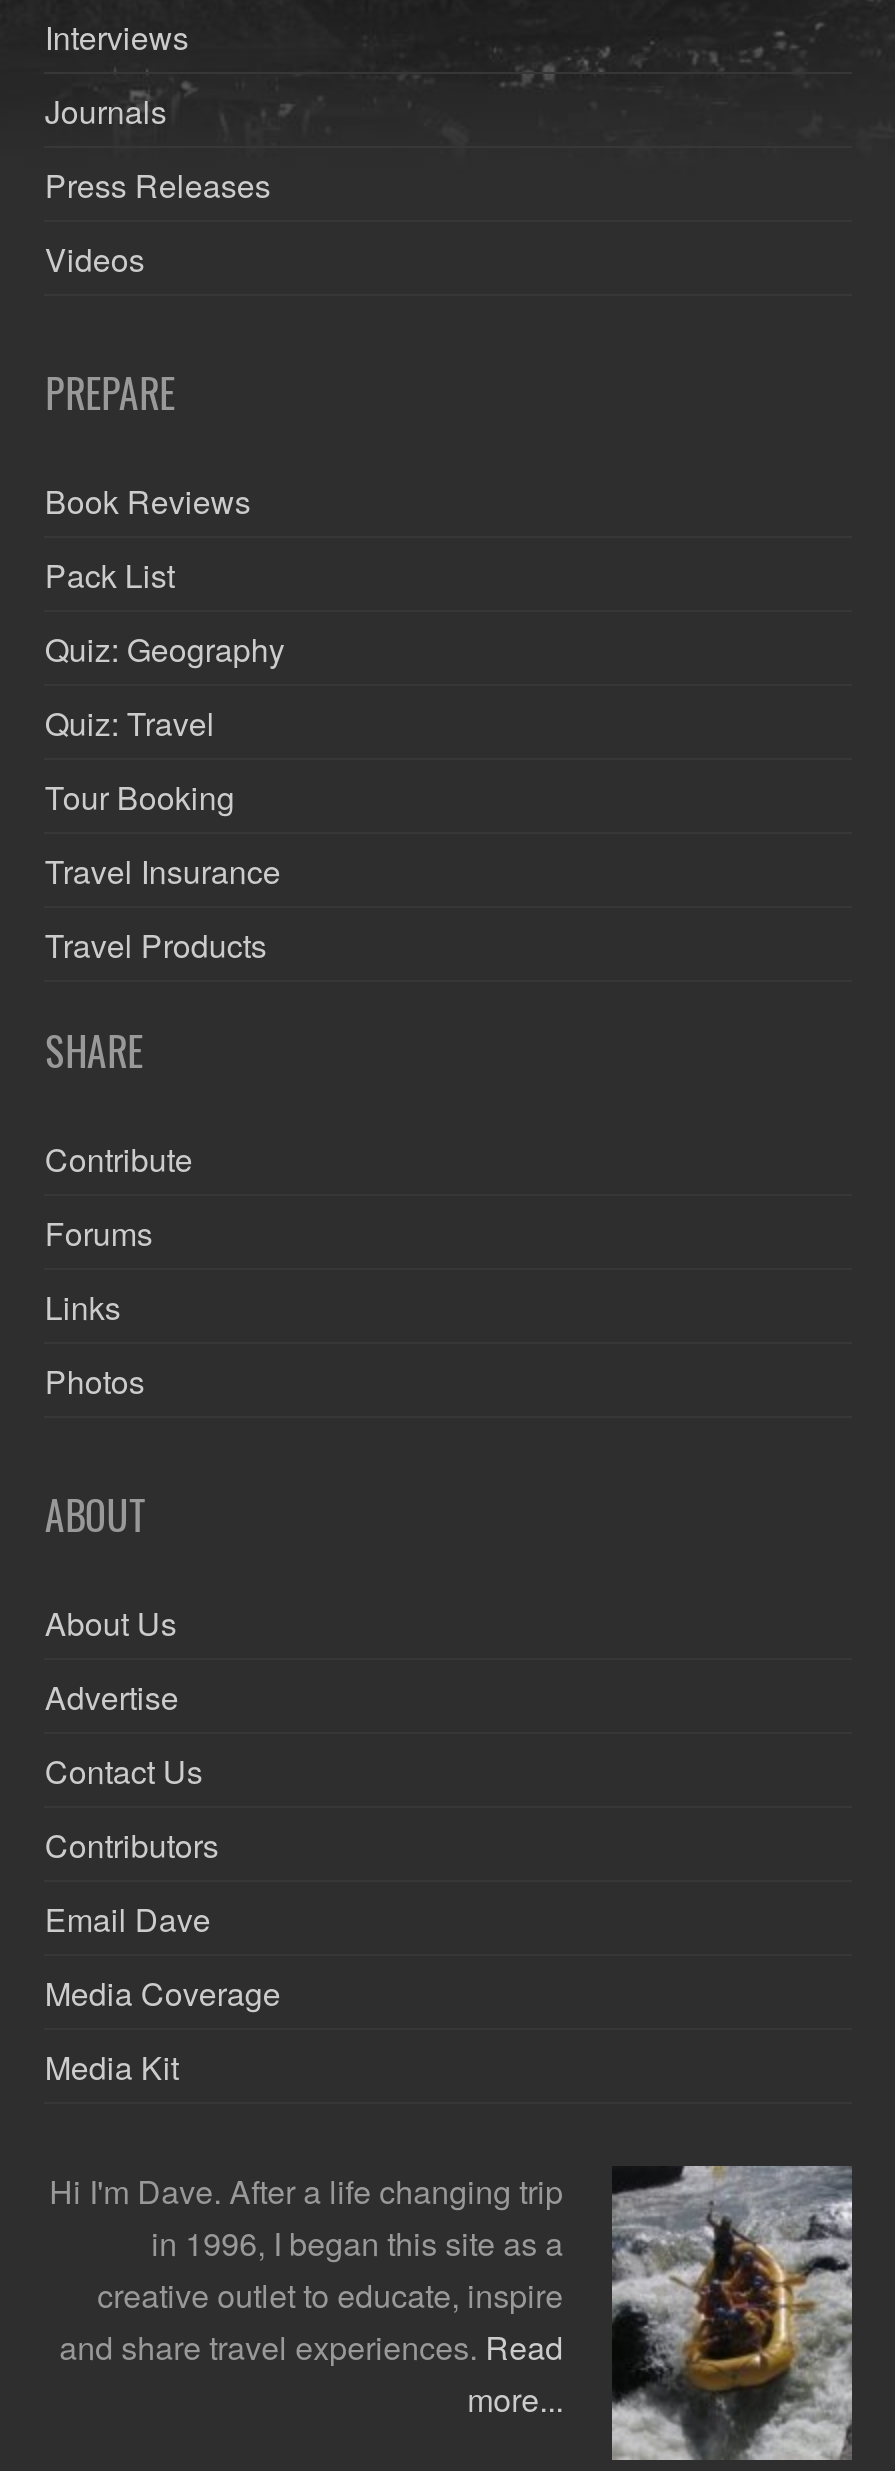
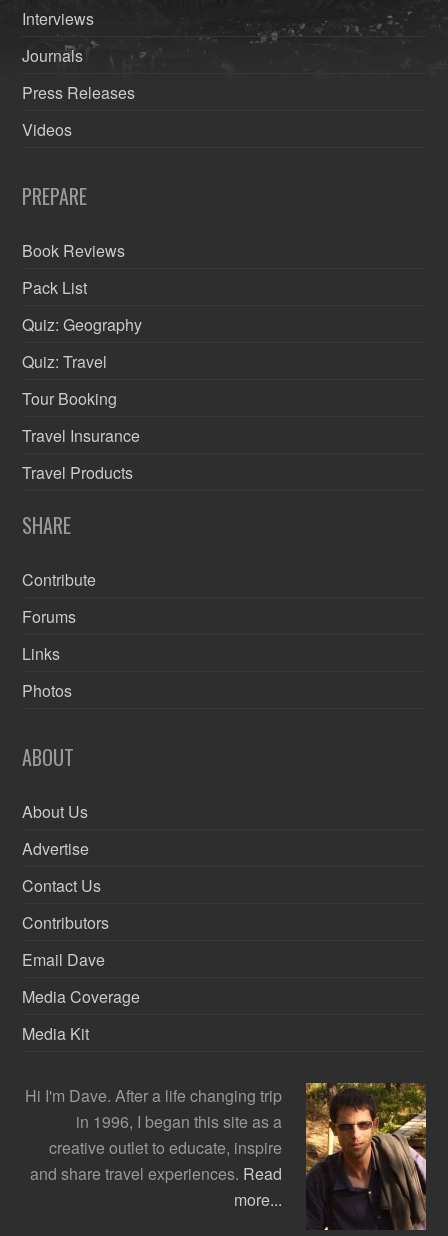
- [image]
+ [image]
